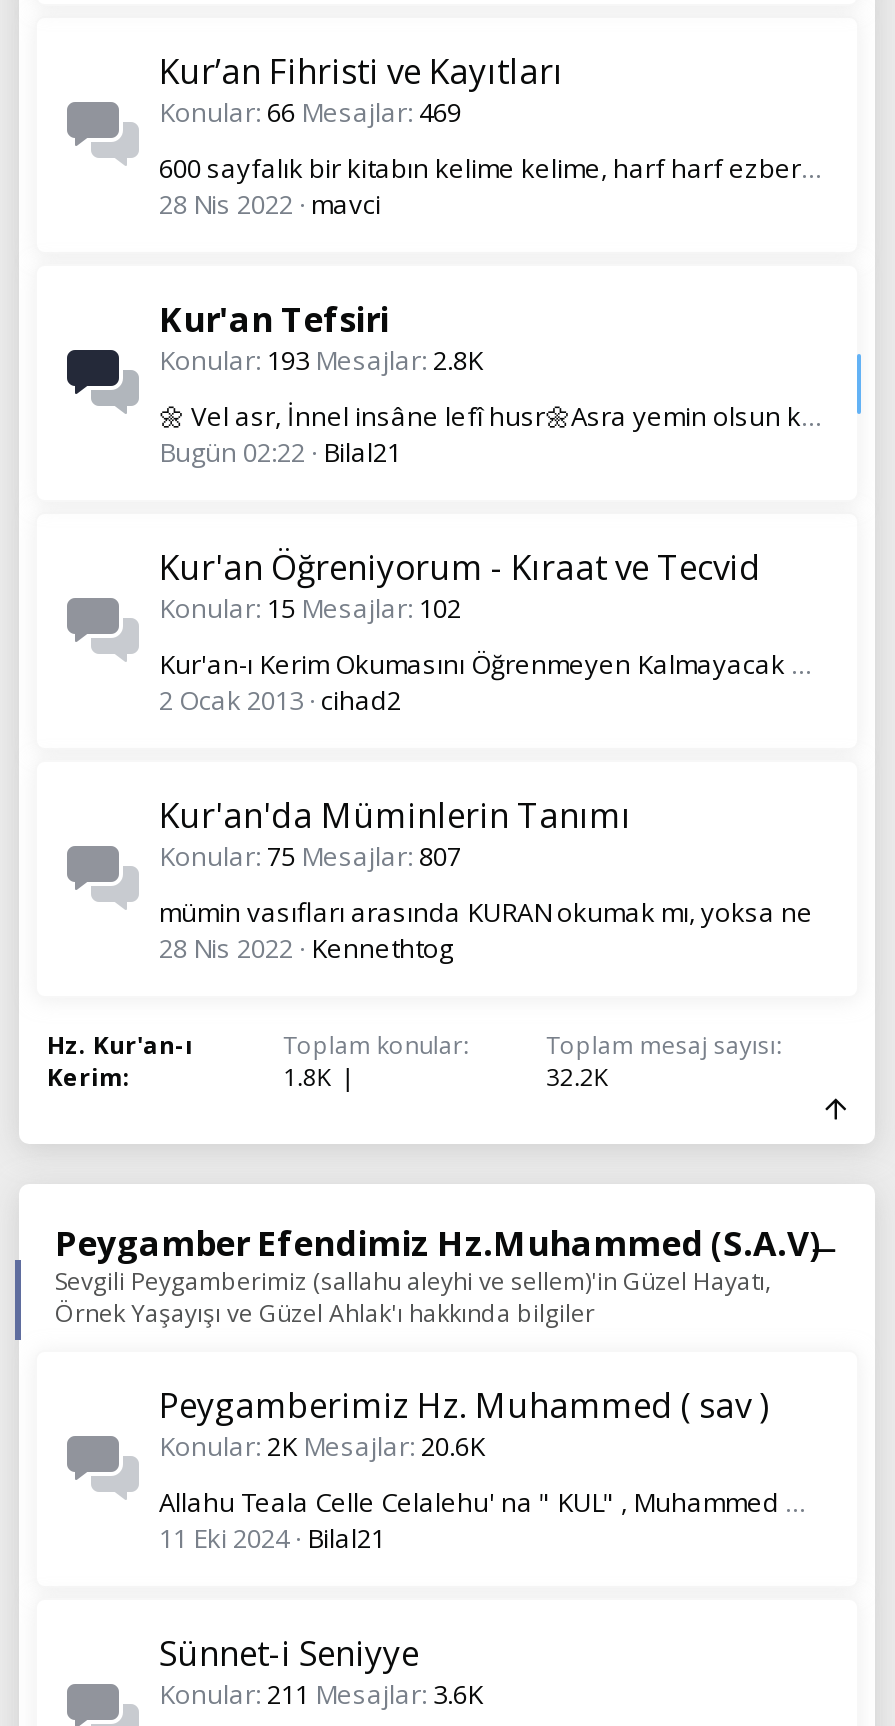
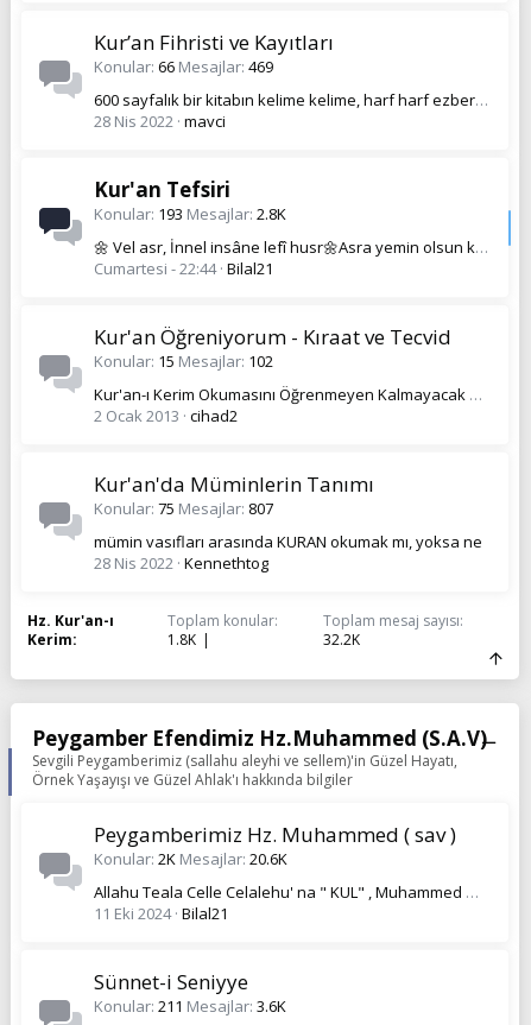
- Bugün 02:22 Bilal21
+ Cumartesi - 22:44 Bilal21
